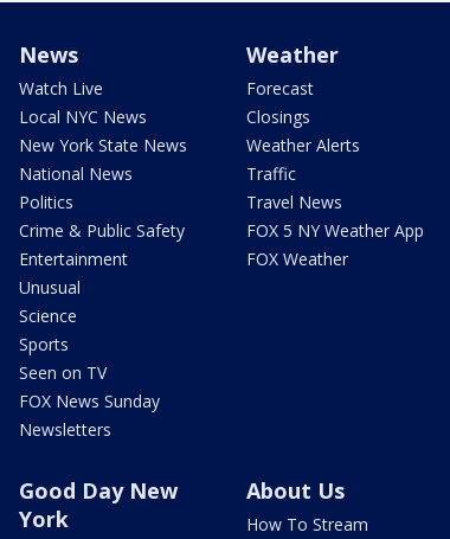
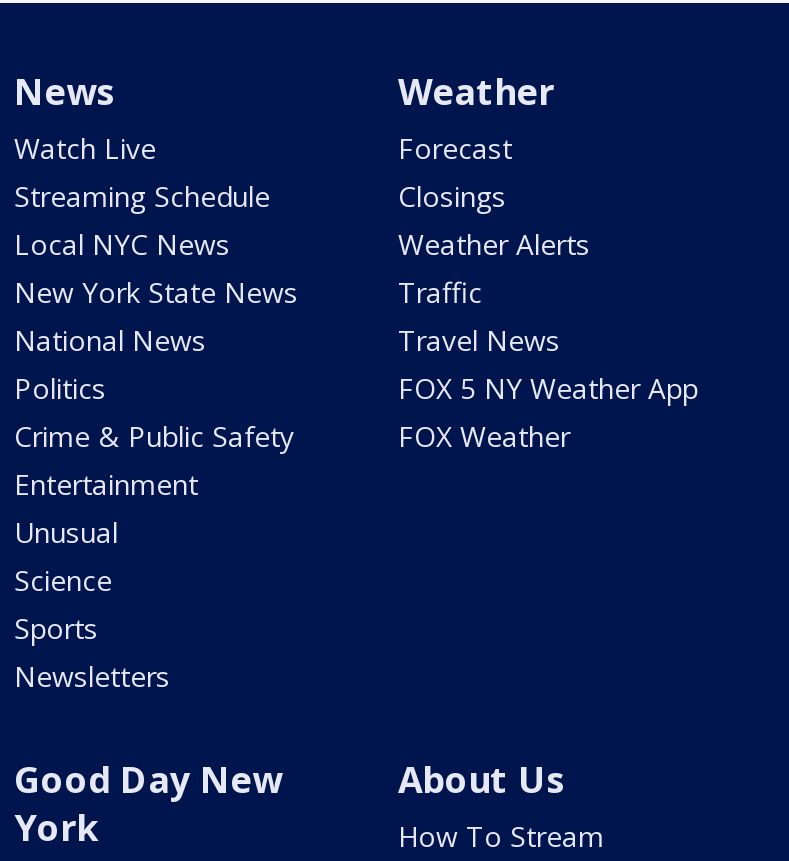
moved down: Local NYC News | New York State News | National News | ... | Science | Sports

+ Streaming Schedule

- Seen on TV
- FOX News Sunday
